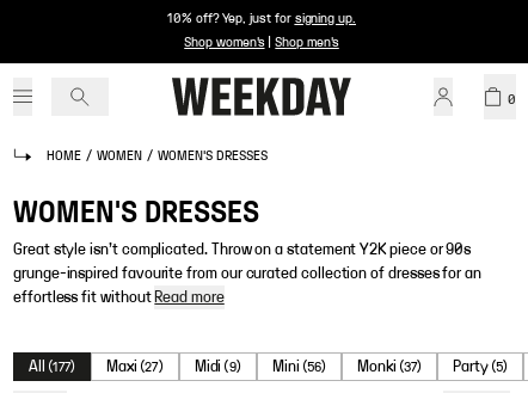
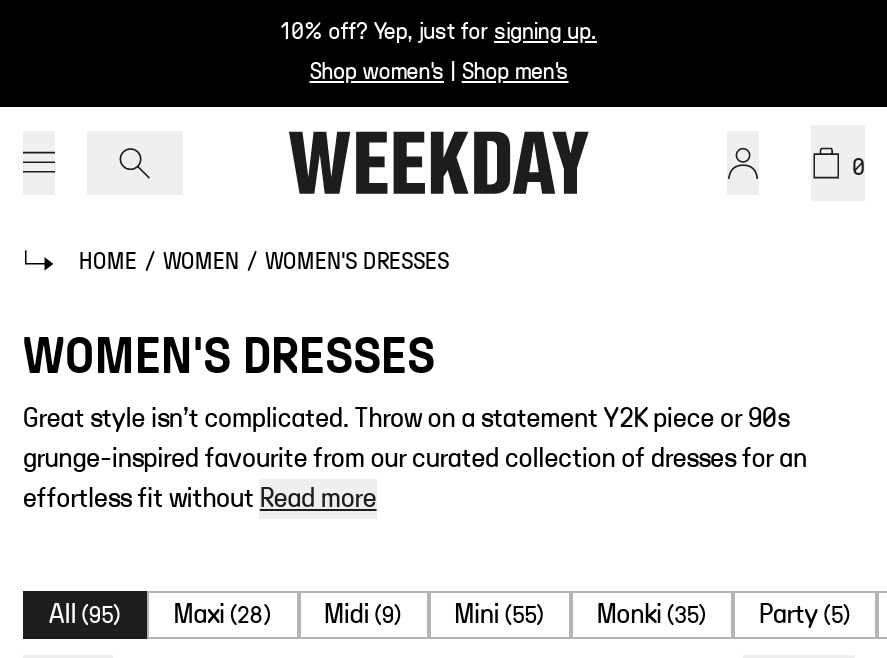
- All (177)
+ All (95)

- Maxi (27)
+ Maxi (28)

- Mini (56)
+ Mini (55)

- Monki (37)
+ Monki (35)
